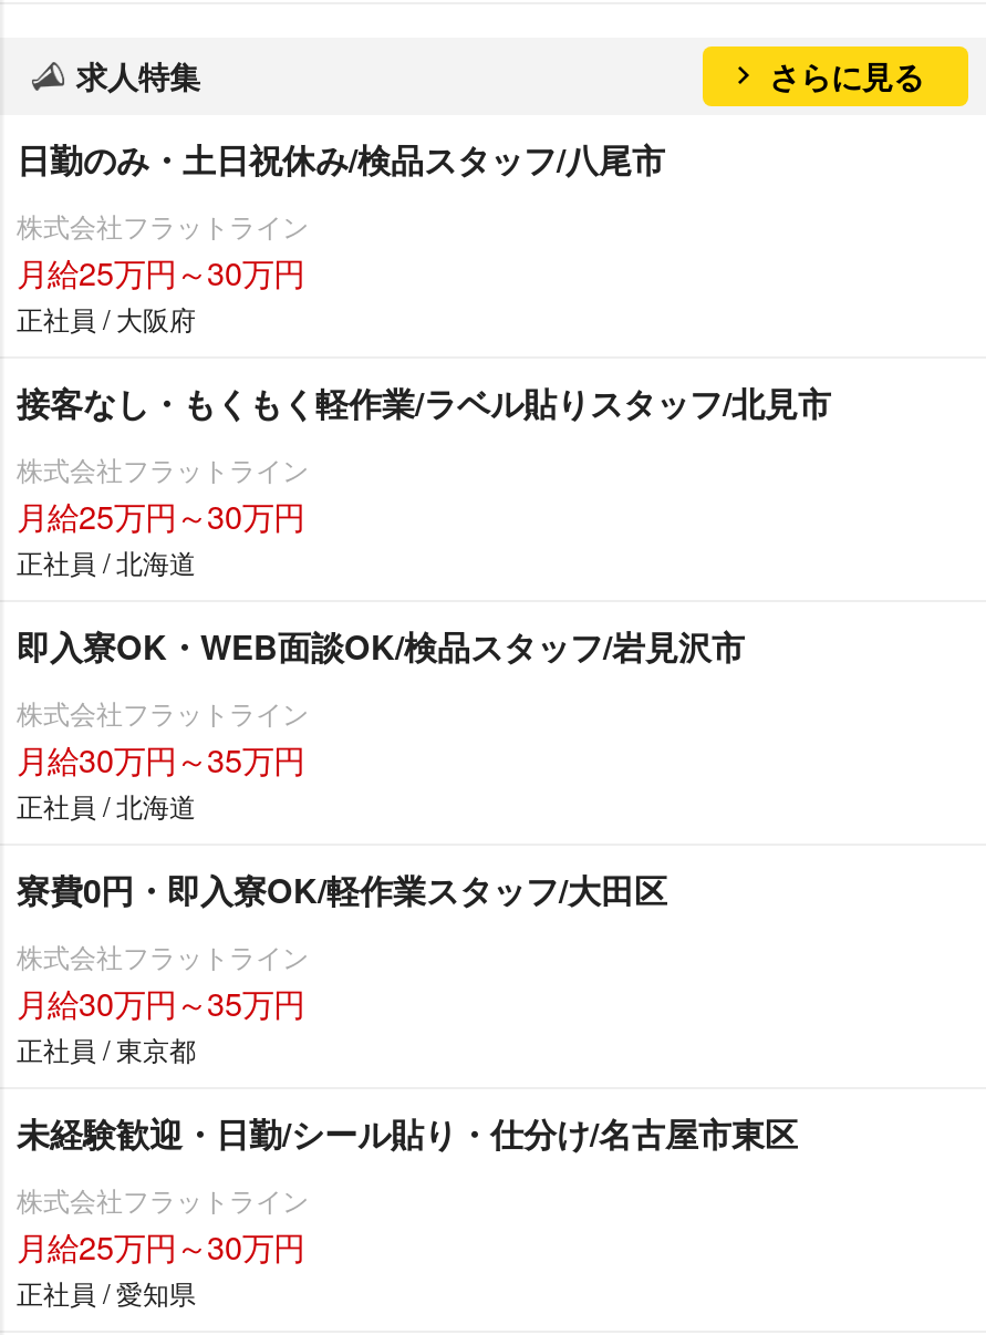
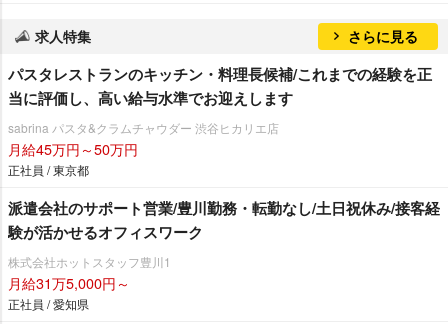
- 日勤のみ・土日祝休み/検品スタッフ/八尾市
- 株式会社フラットライン
- 月給25万円～30万円
- 正社員 / 大阪府
- 接客なし・もくもく軽作業/ラベル貼りスタッフ/北見市
- 株式会社フラットライン
- 月給25万円～30万円
- 正社員 / 北海道
- 即入寮OK・WEB面談OK/検品スタッフ/岩見沢市
- 株式会社フラットライン
- 月給30万円～35万円
- 正社員 / 北海道
- 寮費0円・即入寮OK/軽作業スタッフ/大田区
- 株式会社フラットライン
- 月給30万円～35万円
+ パスタレストランのキッチン・料理長候補/これまでの経験を正
+ 当に評価し、高い給与水準でお迎えします
+ sabrina パスタ&クラムチャウダー 渋谷ヒカリエ店
+ 月給45万円～50万円

moved up: 正社員 / 東京都

- 未経験歓迎・日勤/シール貼り・仕分け/名古屋市東区
+ 派遣会社のサポート営業/豊川勤務・転勤なし/土日祝休み/接客経
+ 験が活かせるオフィスワーク

- 株式会社フラットライン
- 月給25万円～30万円
+ 株式会社ホットスタッフ豊川1
+ 月給31万5,000円～
